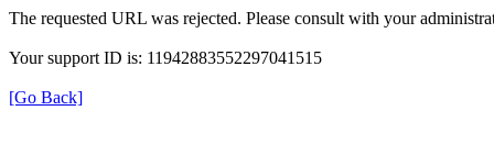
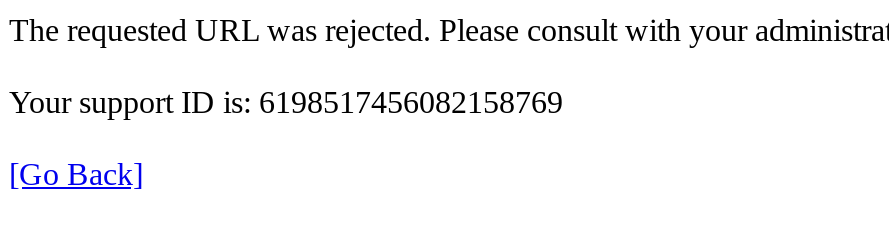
- Your support ID is: 11942883552297041515
+ Your support ID is: 6198517456082158769
